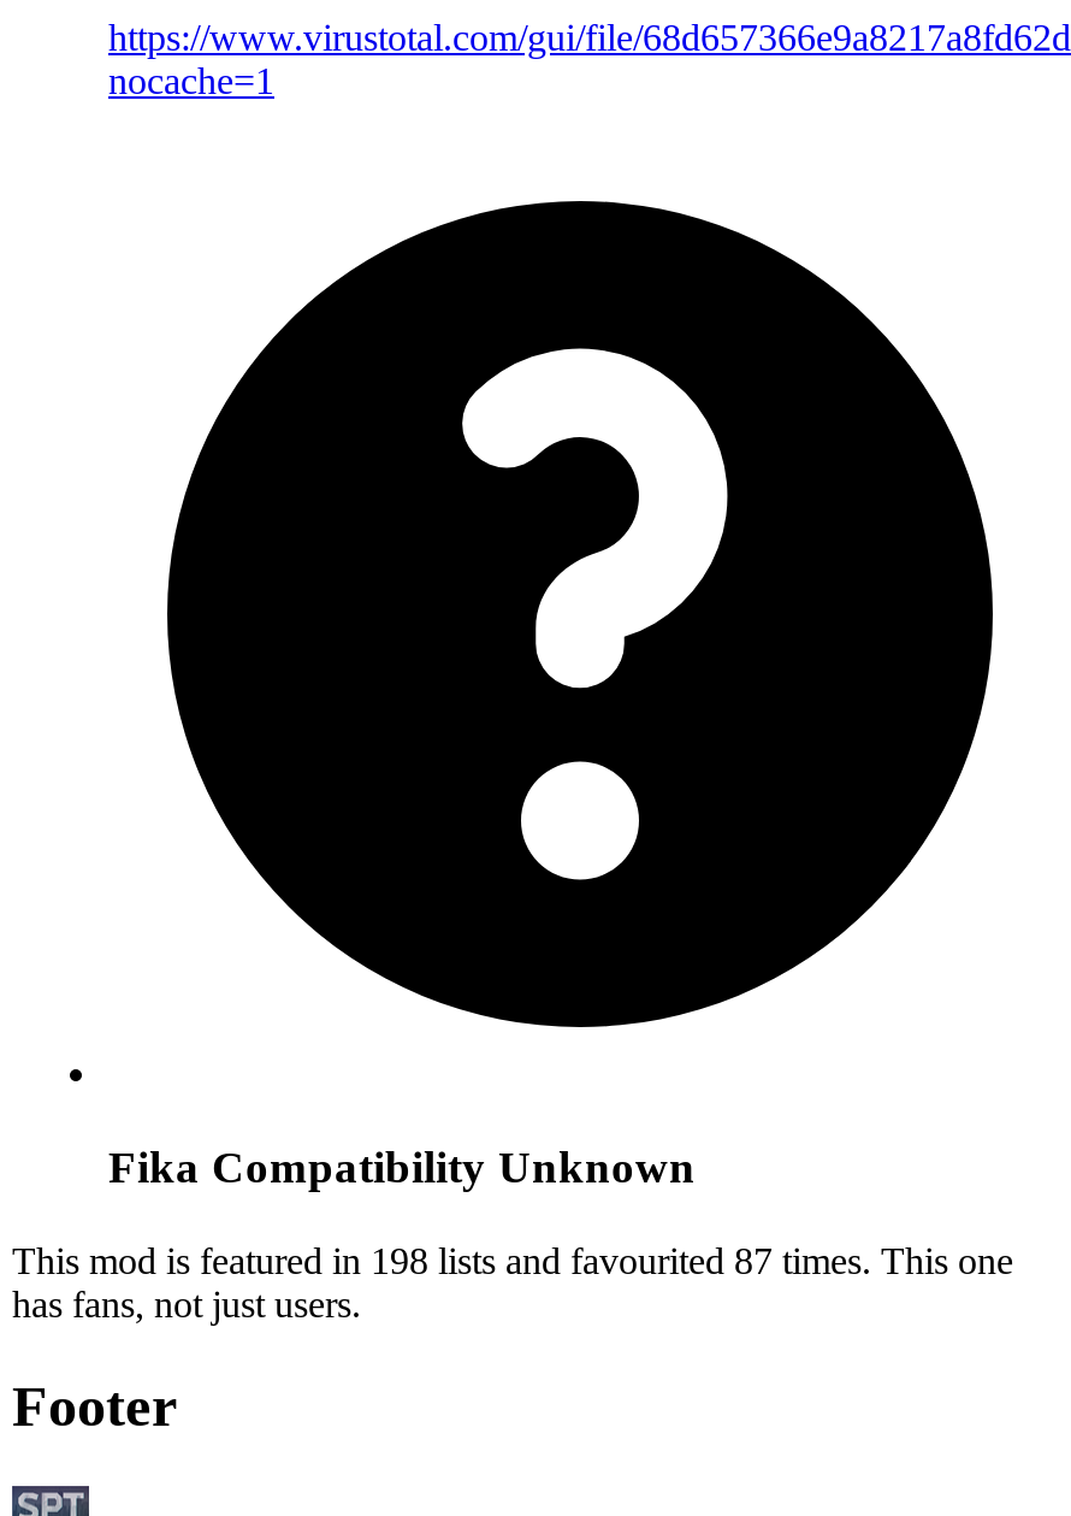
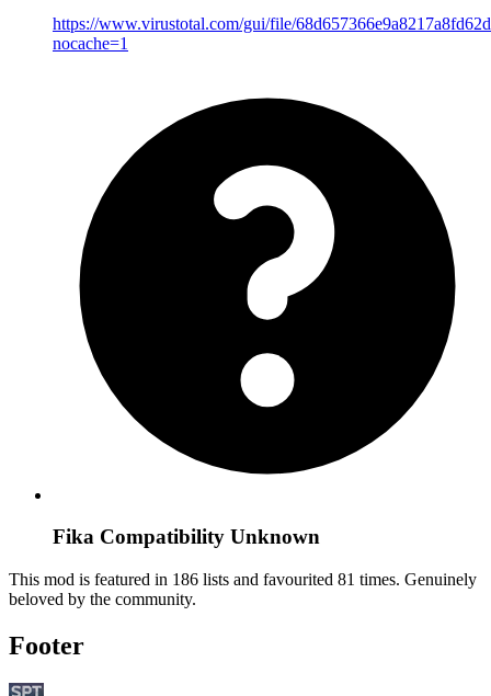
- This mod is featured in 198 lists and favourited 87 times. This one
- has fans, not just users.
+ This mod is featured in 186 lists and favourited 81 times. Genuinely
+ beloved by the community.
